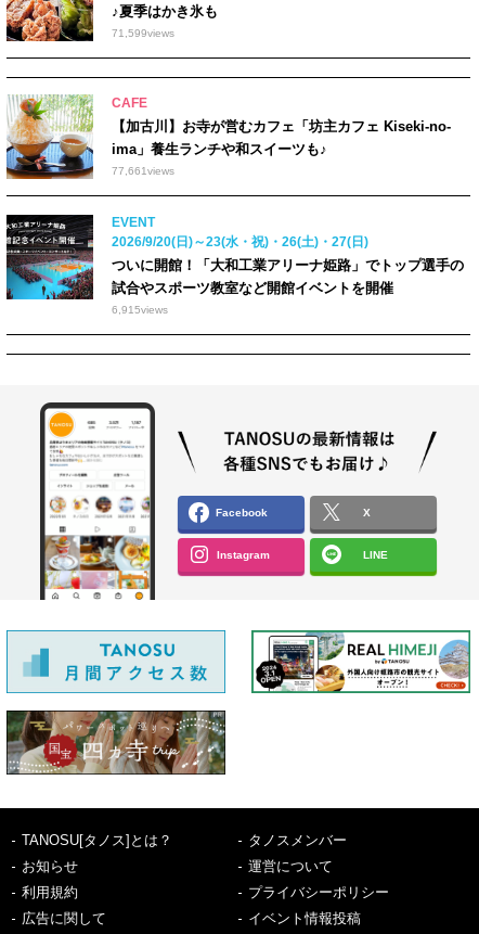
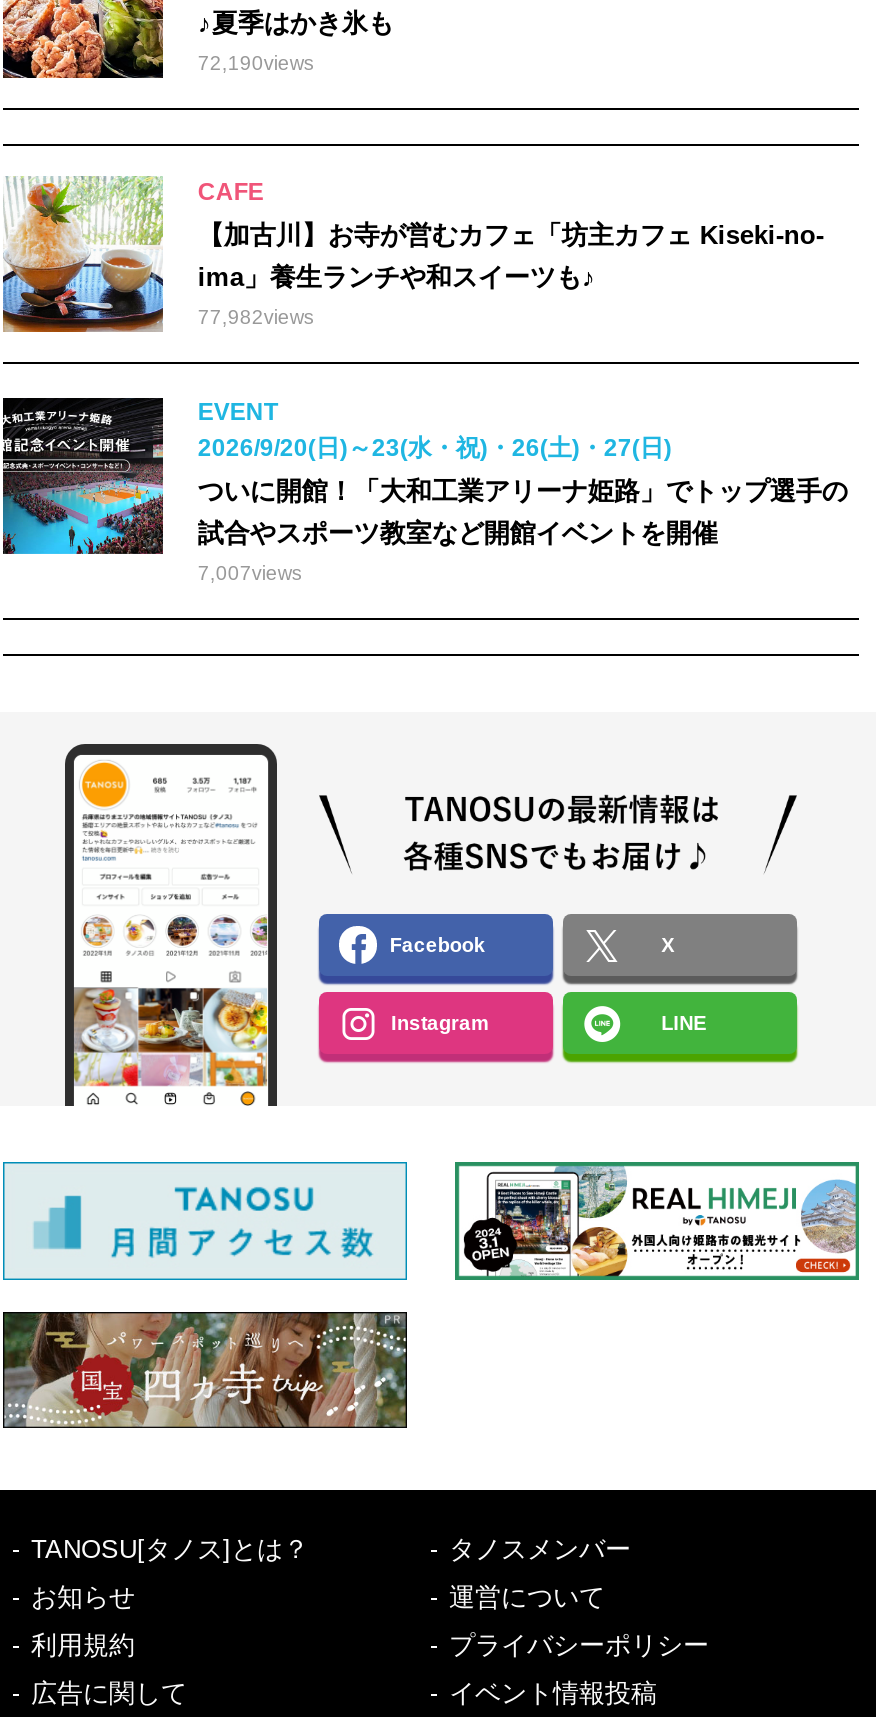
- 71,599views
+ 72,190views

- 77,661views
+ 77,982views

- 6,915views
+ 7,007views
